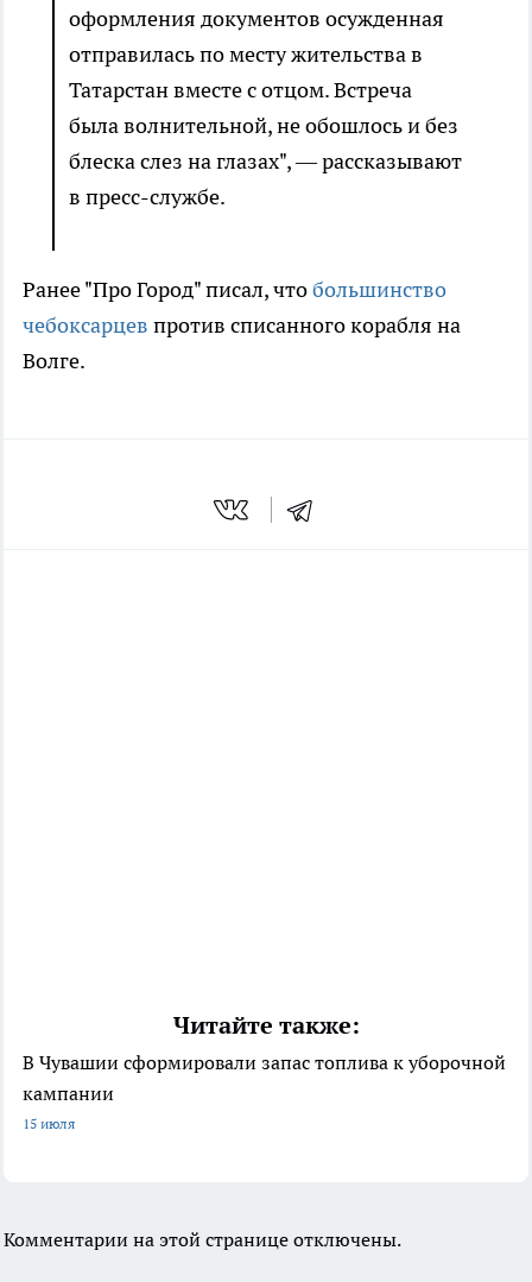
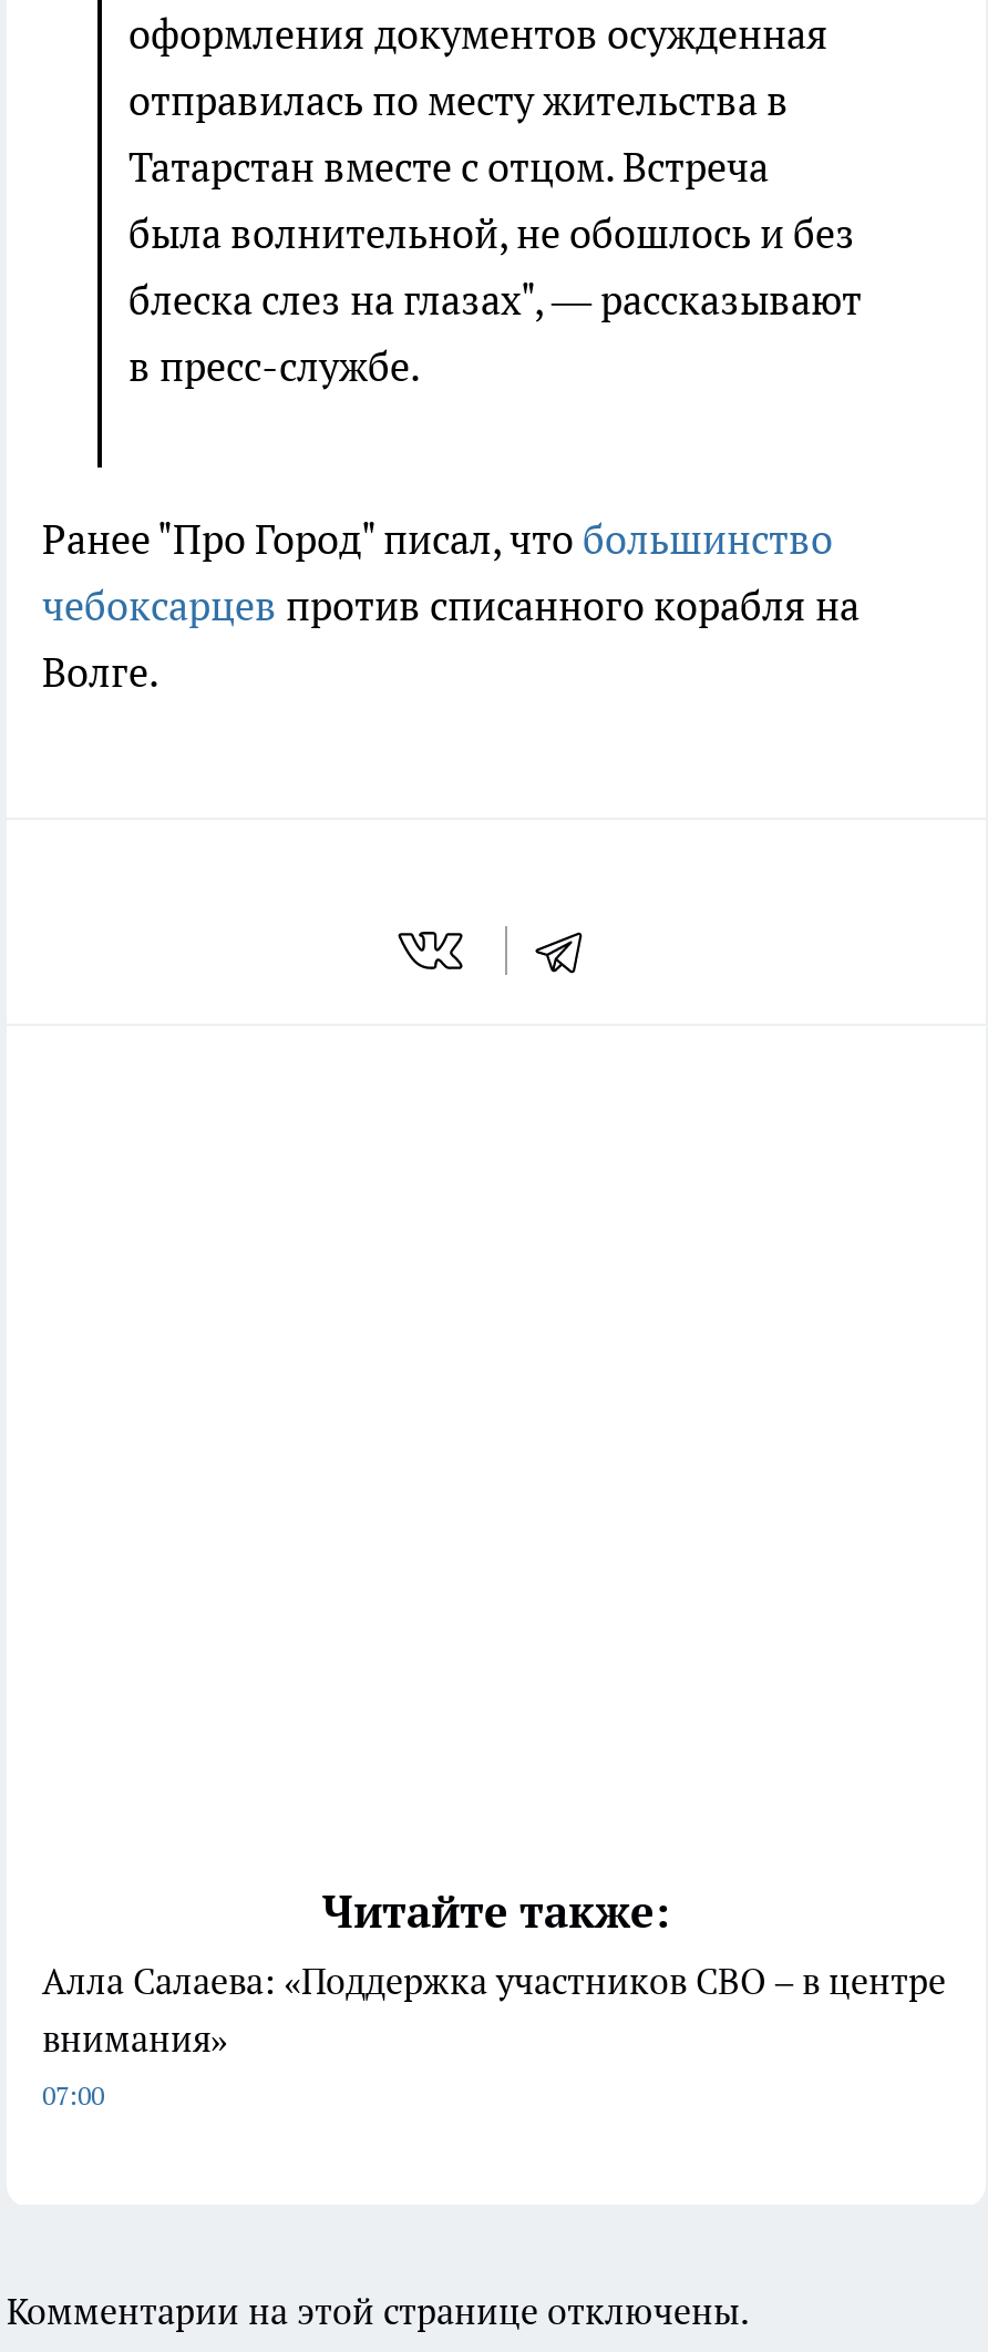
- В Чувашии сформировали запас топлива к уборочной
- кампании
- 15 июля
+ Алла Салаева: «Поддержка участников СВО – в центре
+ внимания»
+ 07:00
